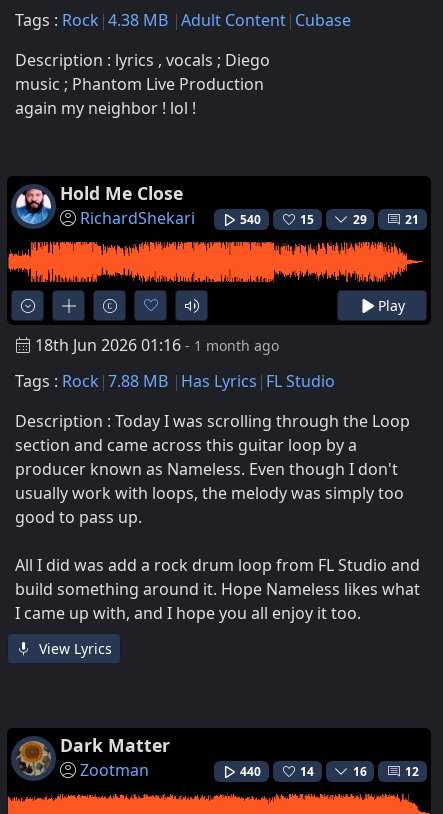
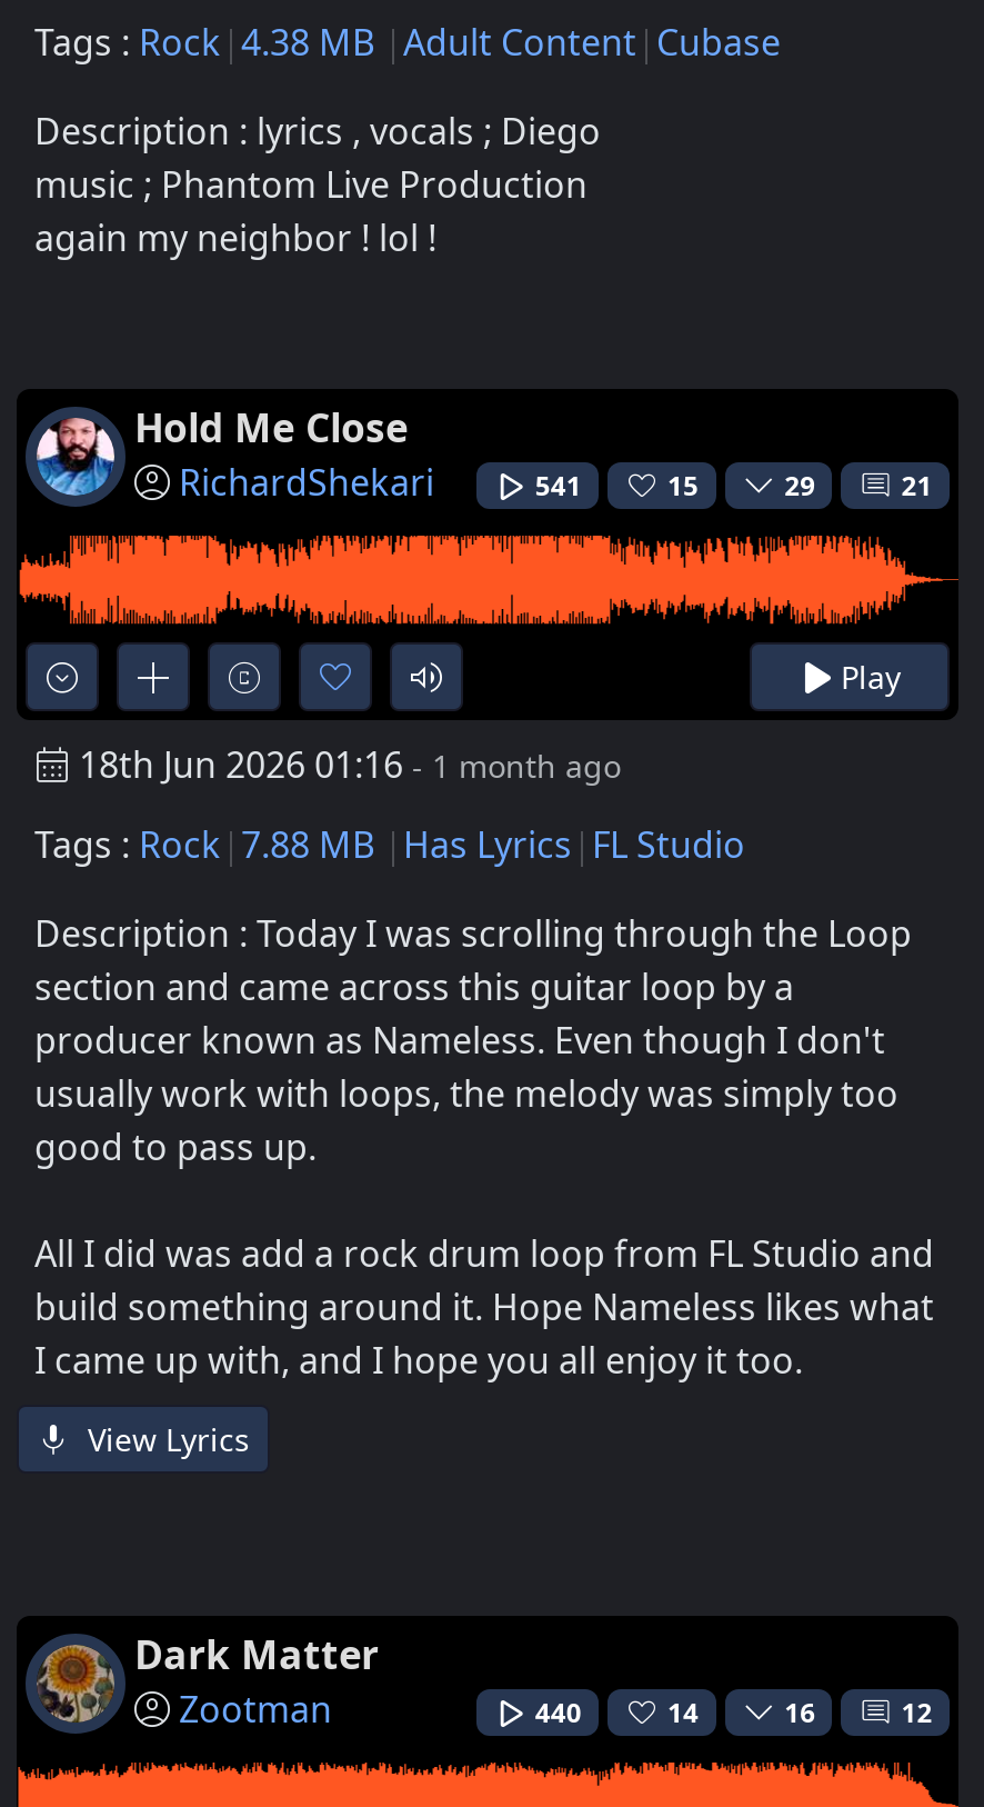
- 540
+ 541
